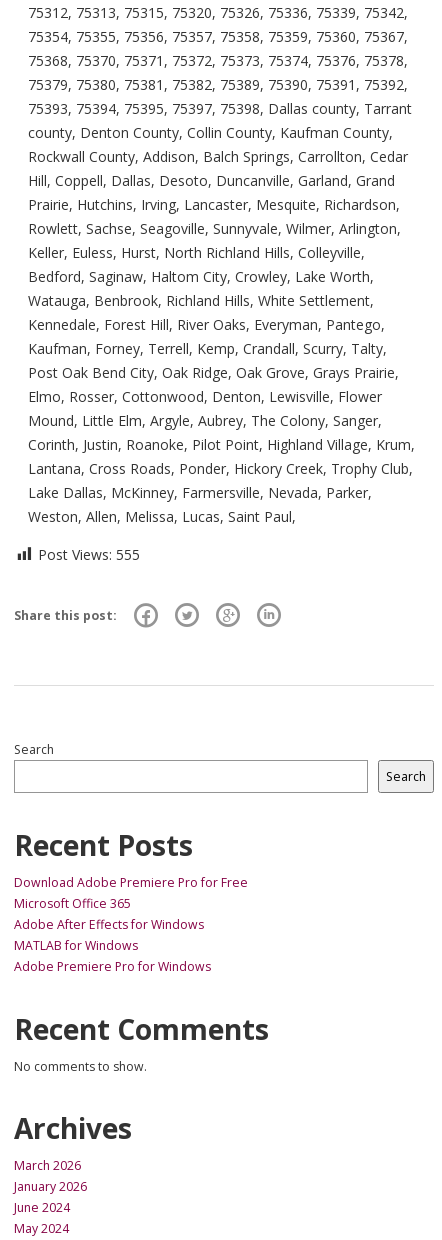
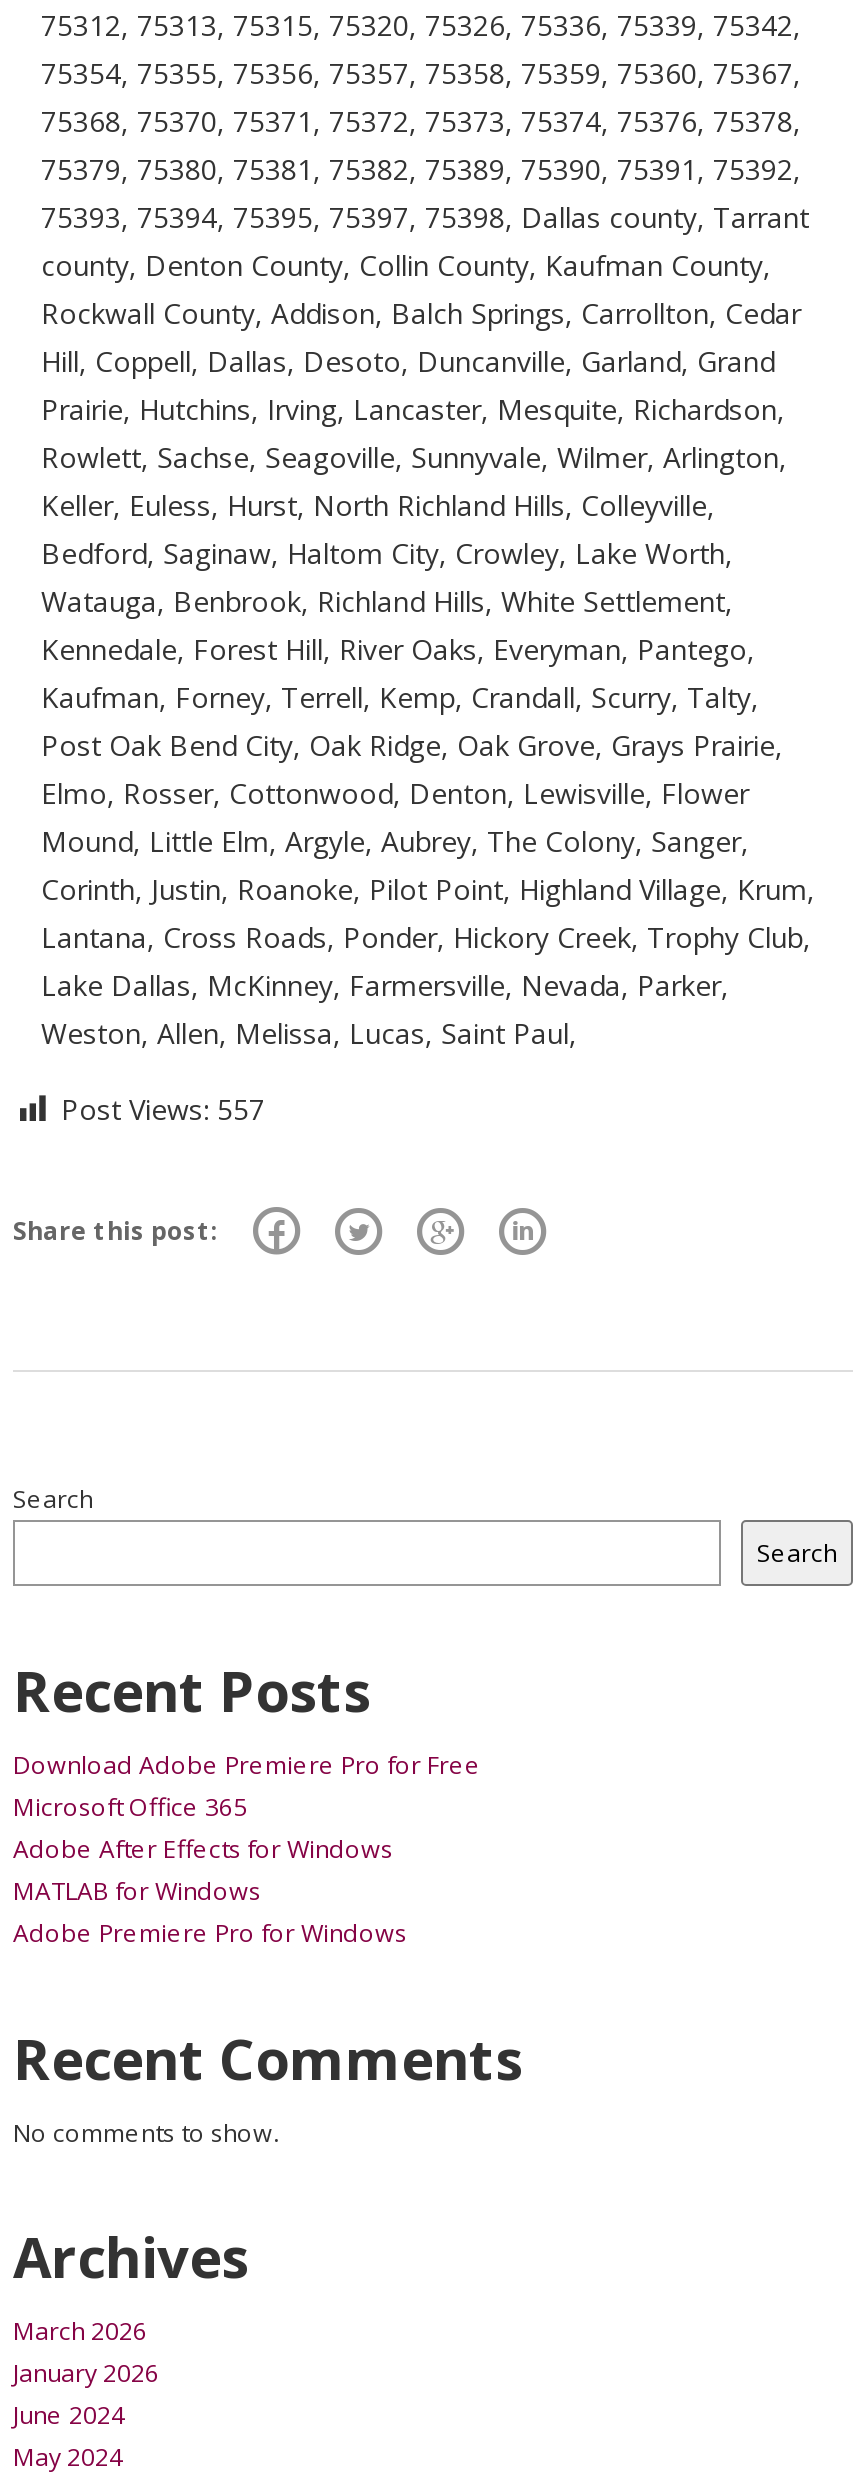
- Post Views: 555
+ Post Views: 557
